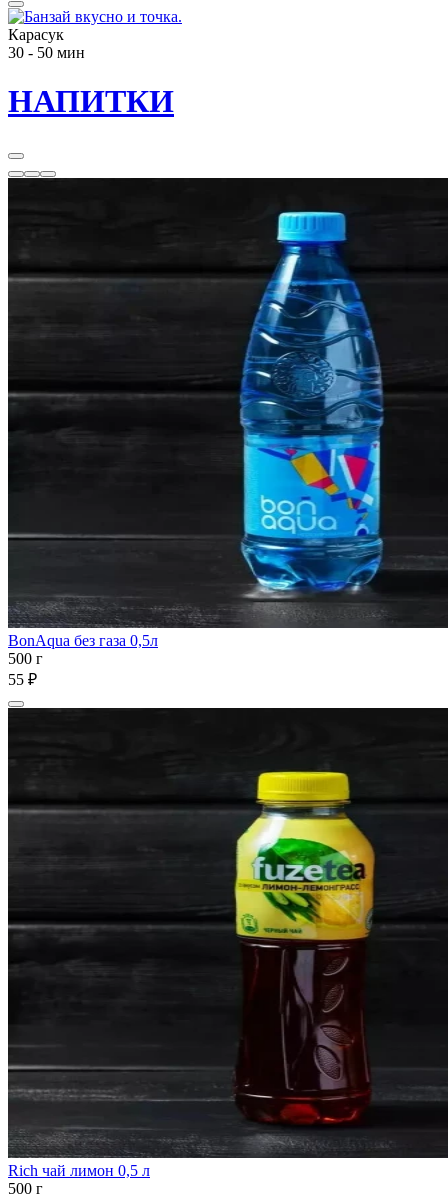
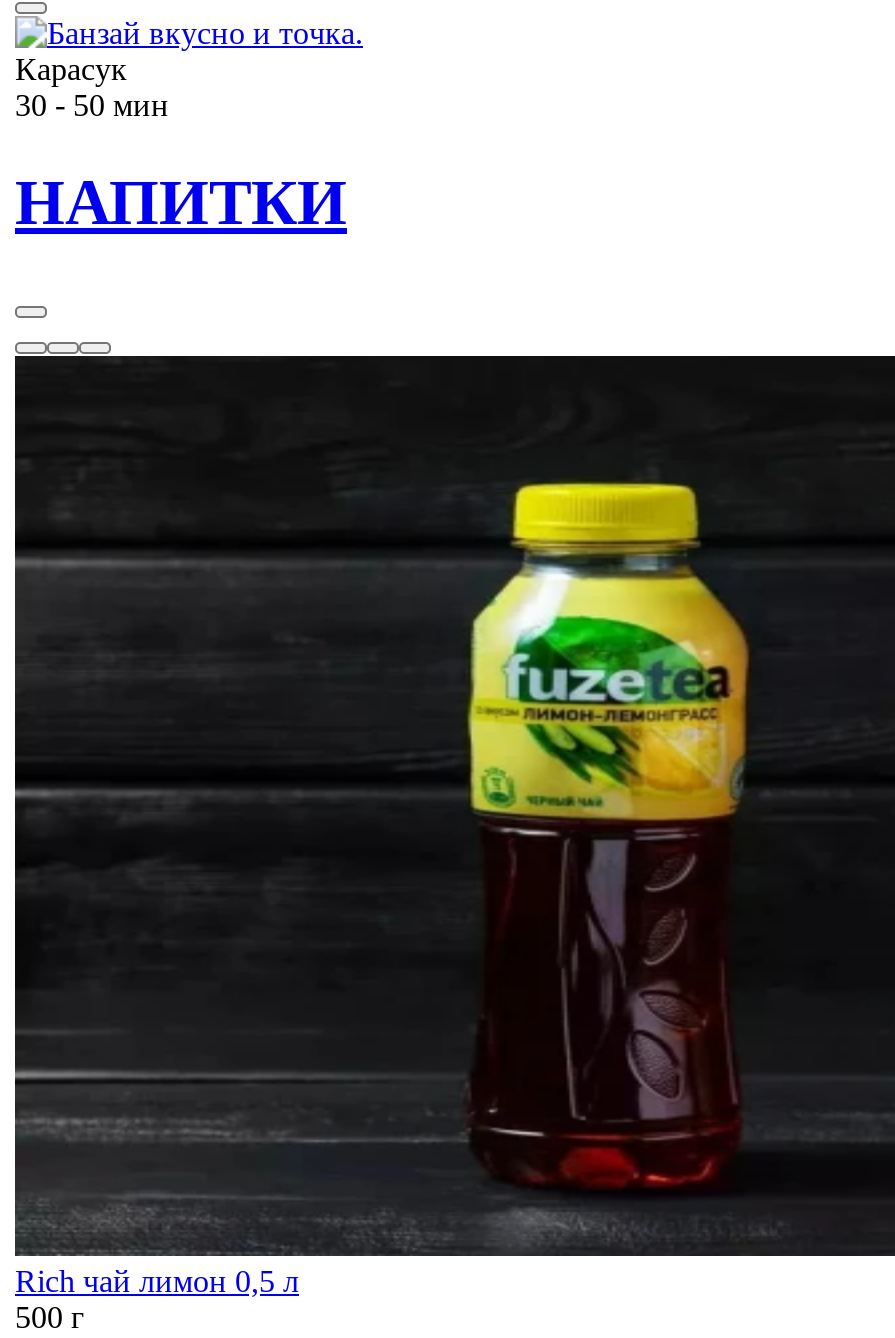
- [image]

- BonAqua без газа 0,5л
- 500 г
- 55 ₽
